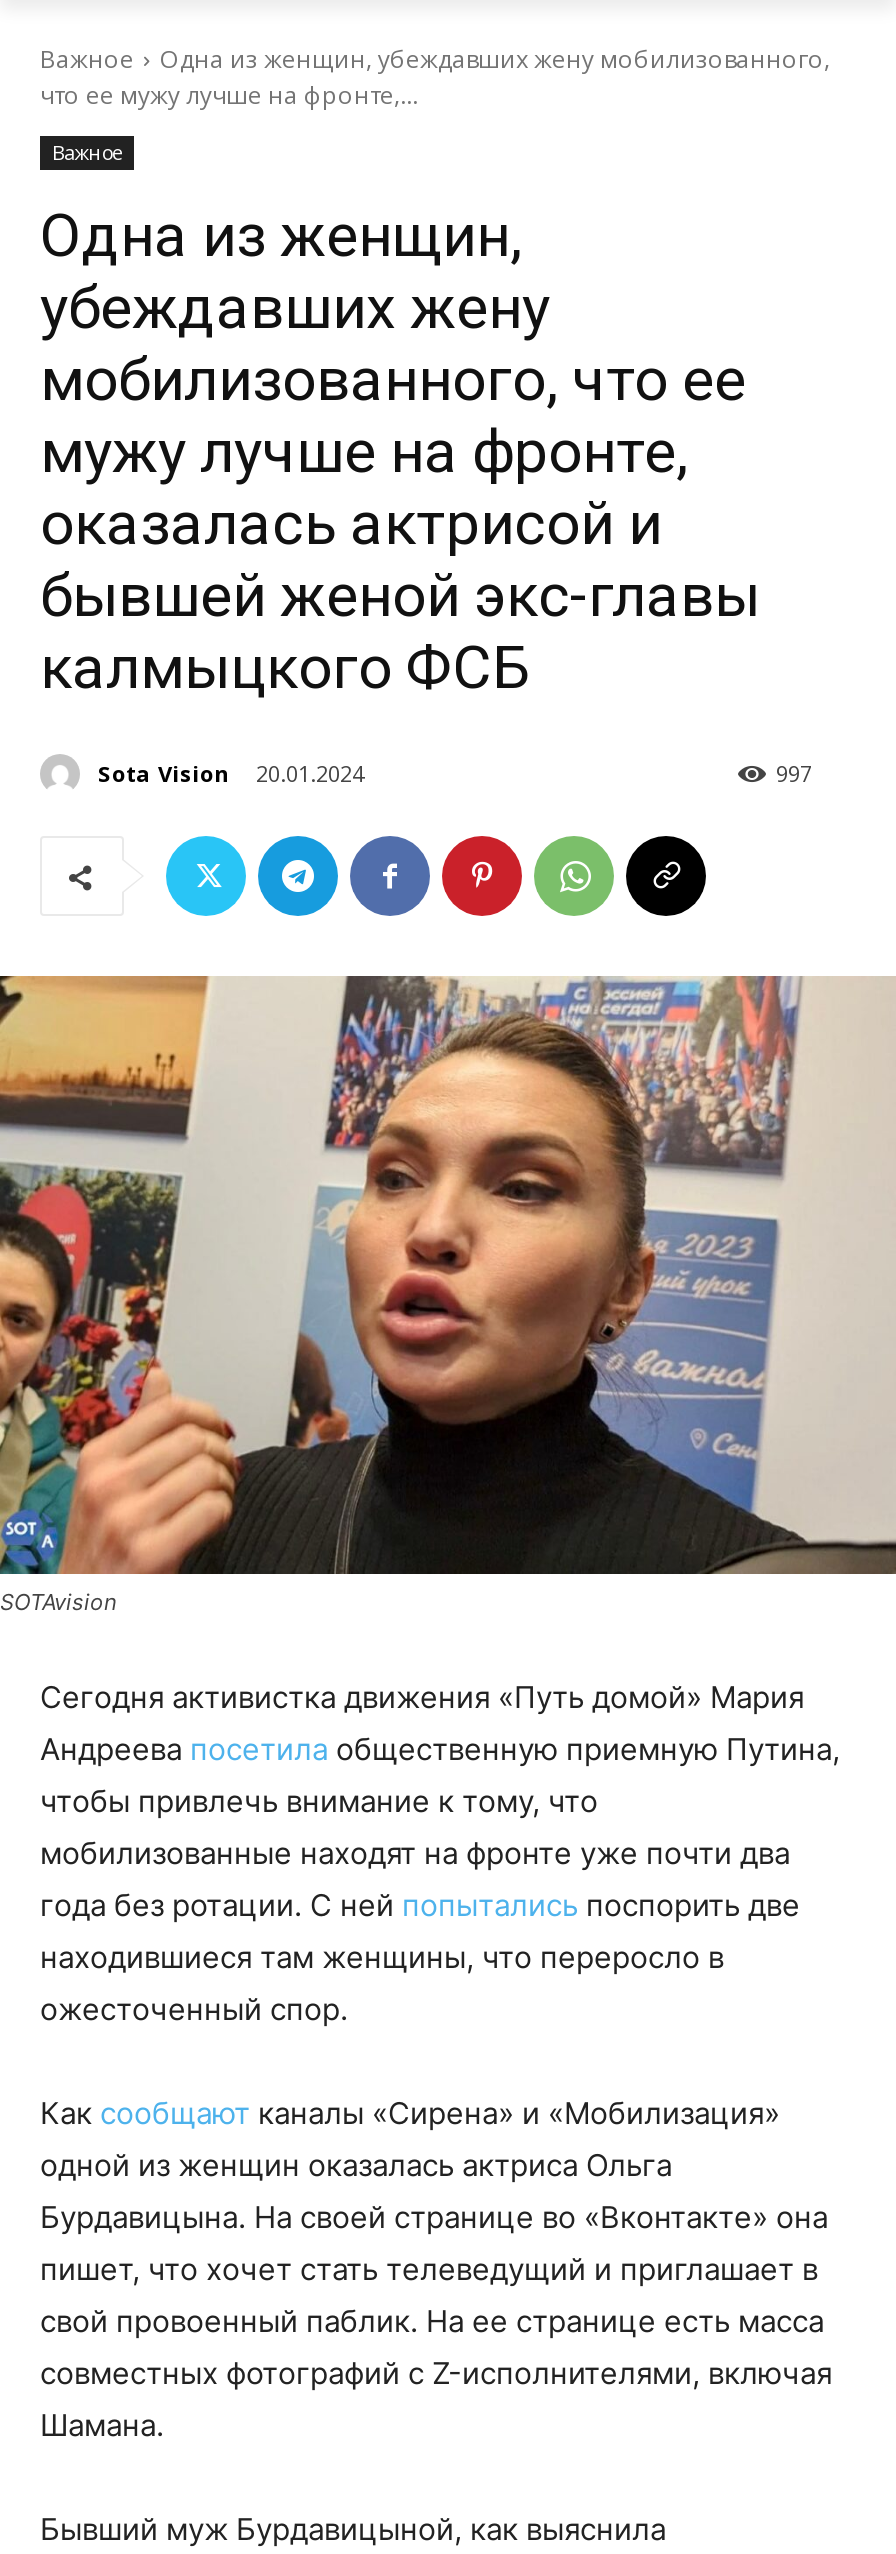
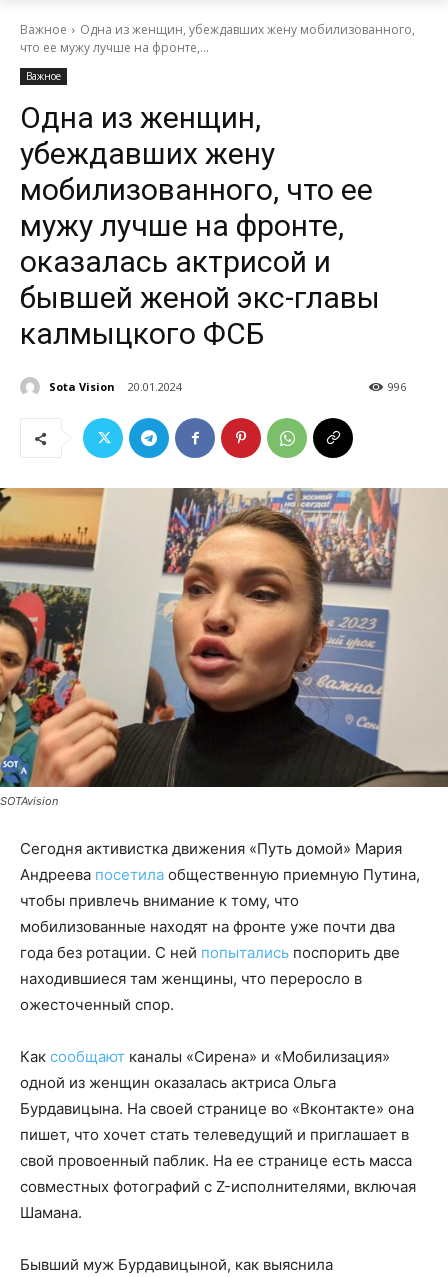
- 997
+ 996
